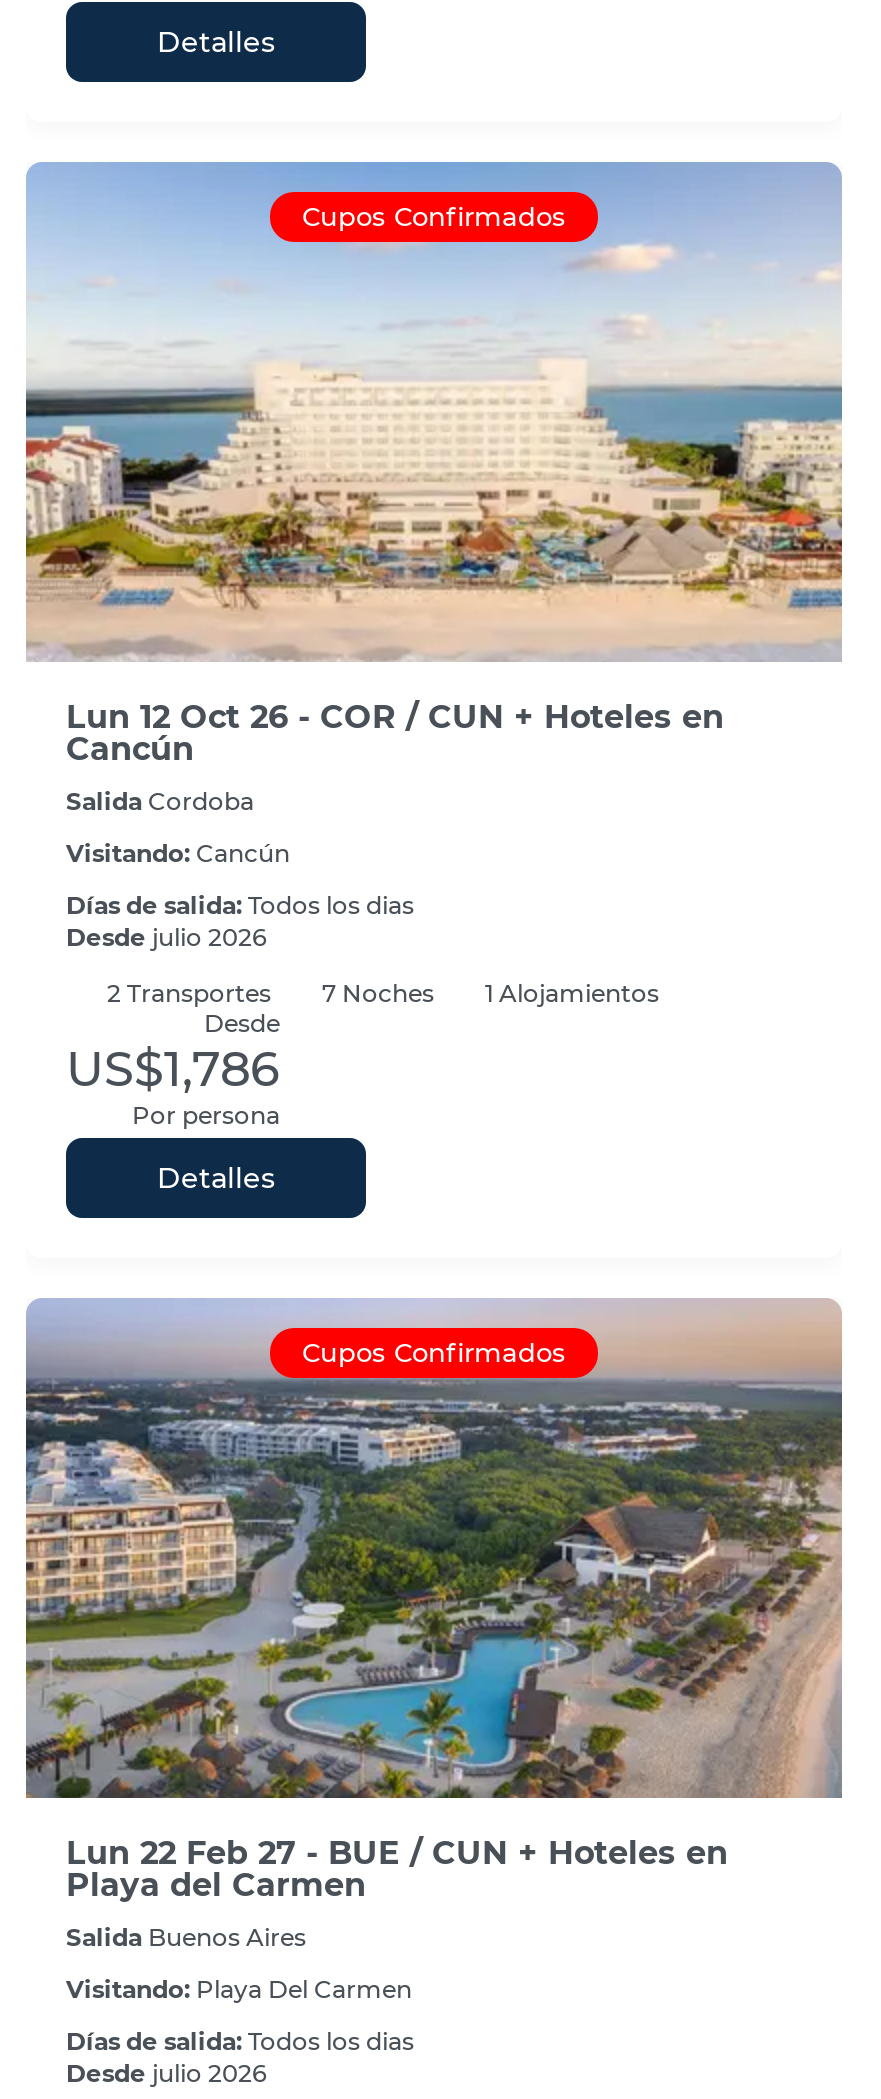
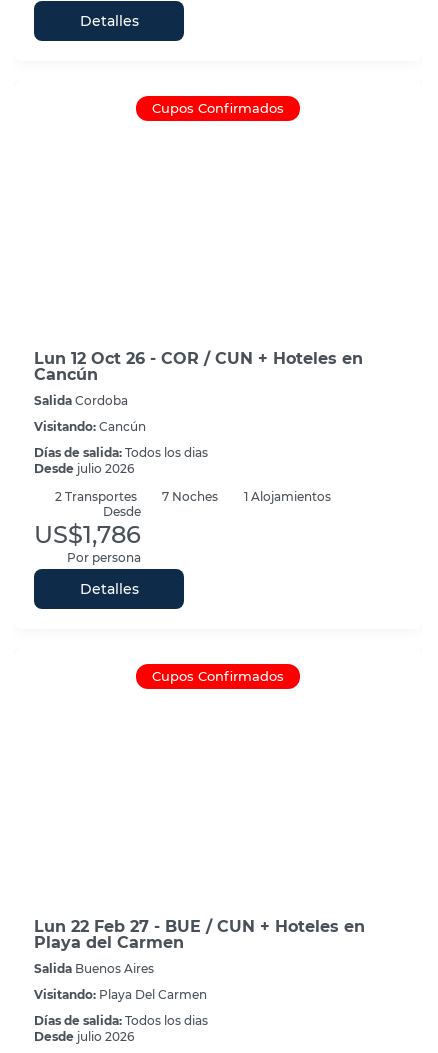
- [image]

- [image]
